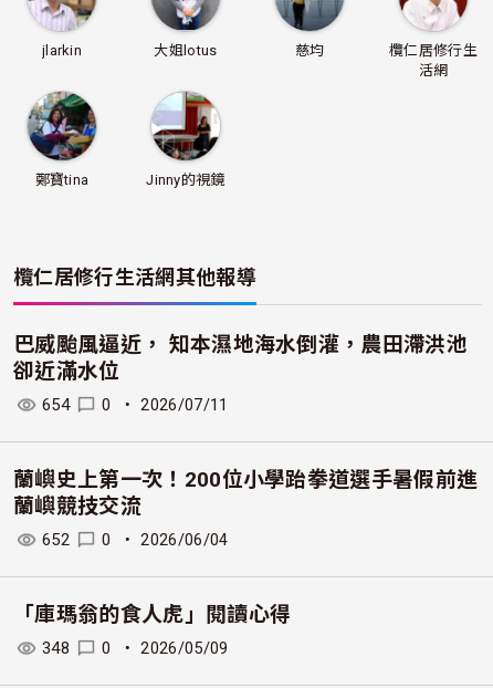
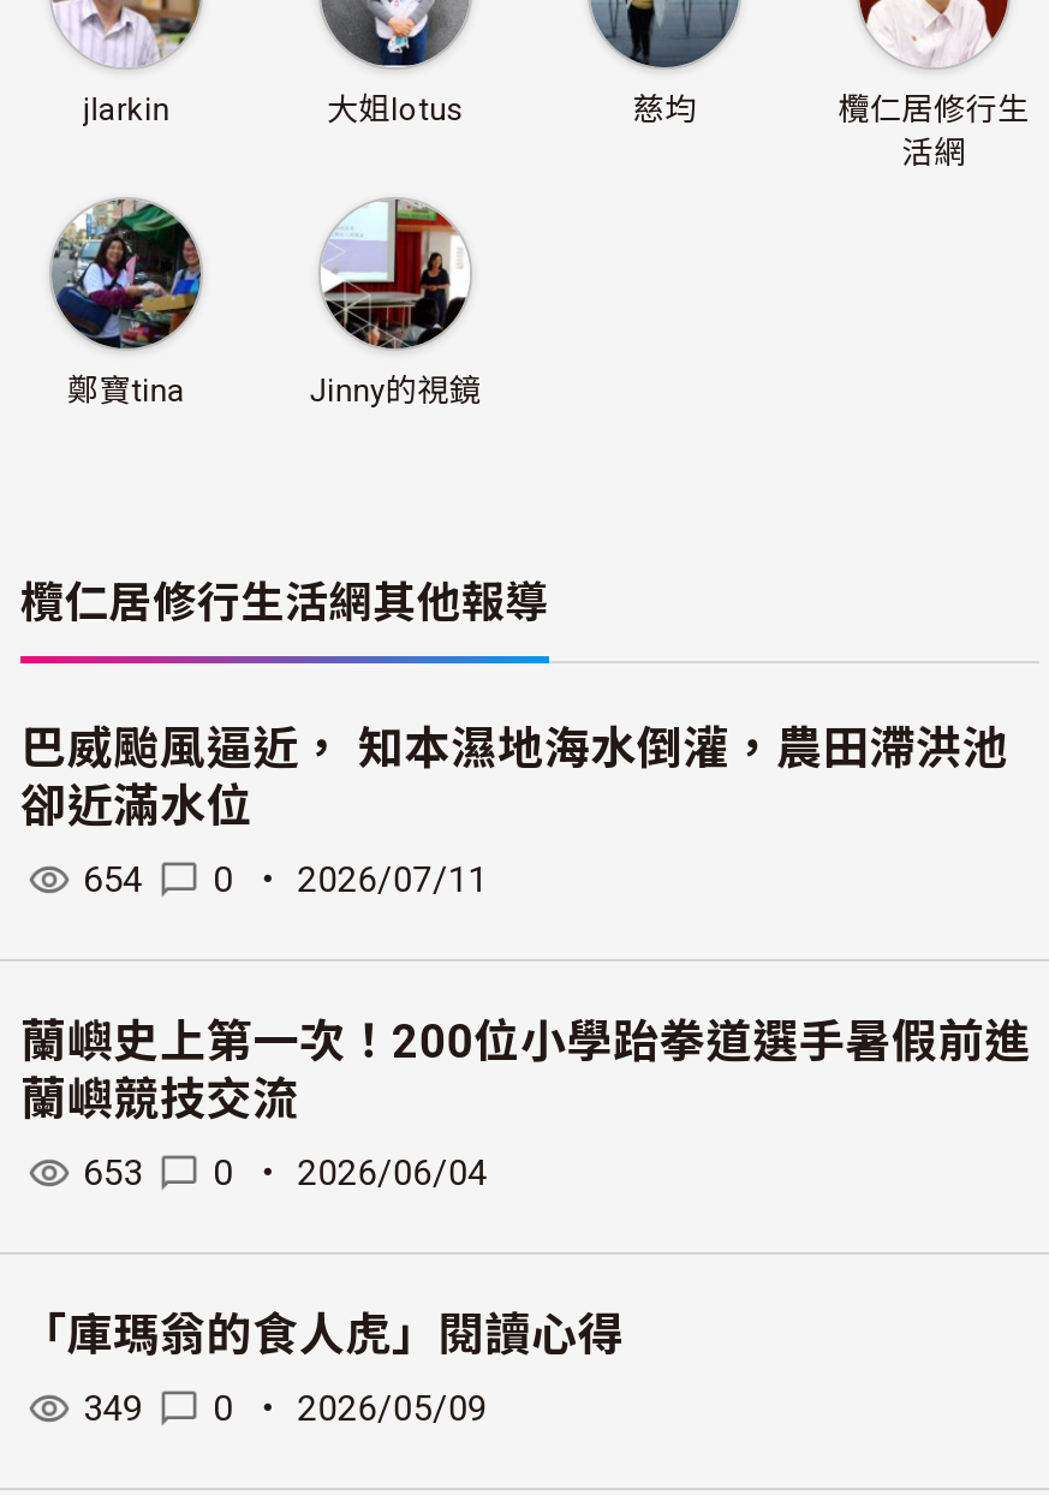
- 652 0 ・2026/06/04
+ 653 0 ・2026/06/04

- 348 0 ・2026/05/09
+ 349 0 ・2026/05/09
